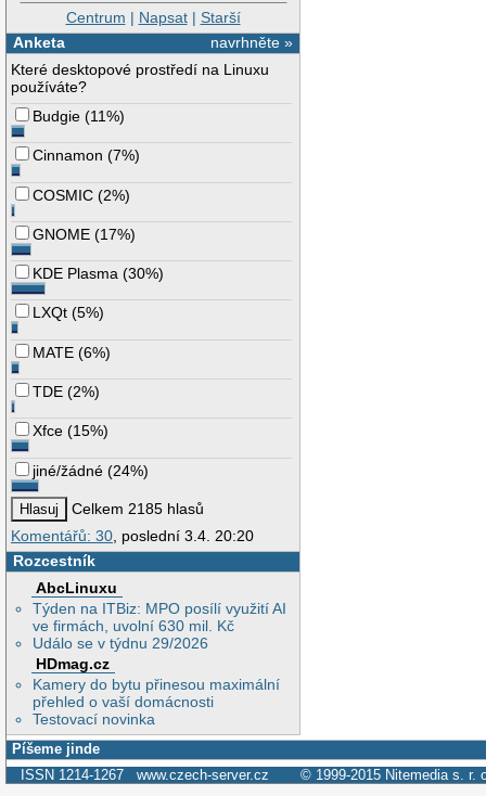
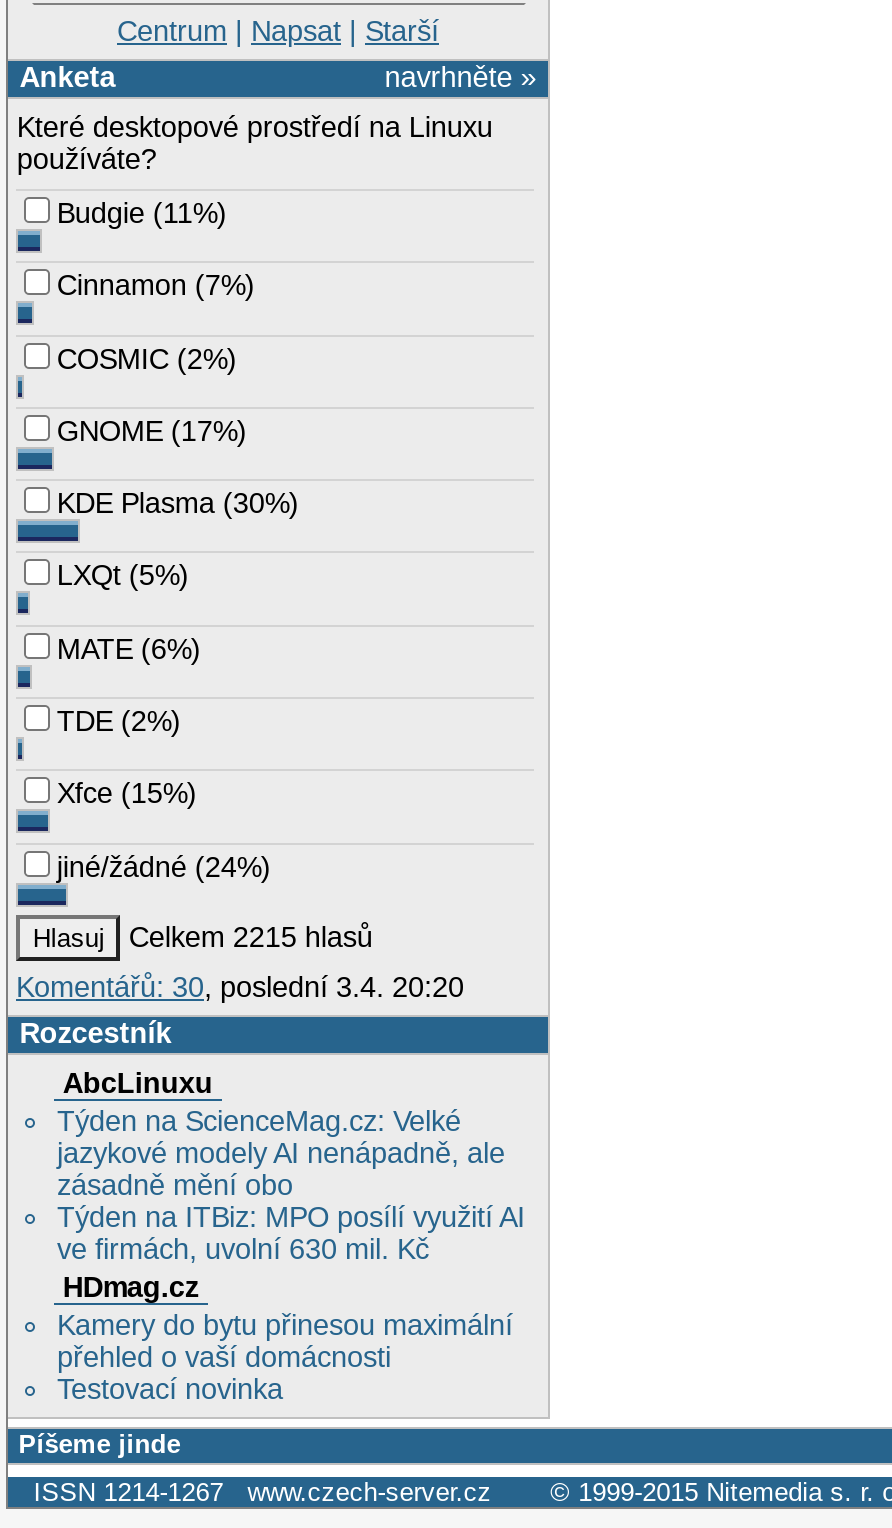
- Celkem 2185 hlasů
+ Celkem 2215 hlasů

+ Týden na ScienceMag.cz: Velké
+ jazykové modely AI nenápadně, ale
+ zásadně mění obo

moved down: Týden na ITBiz: MPO posílí využití AI | ve firmách, uvolní 630 mil. Kč

- Událo se v týdnu 29/2026
